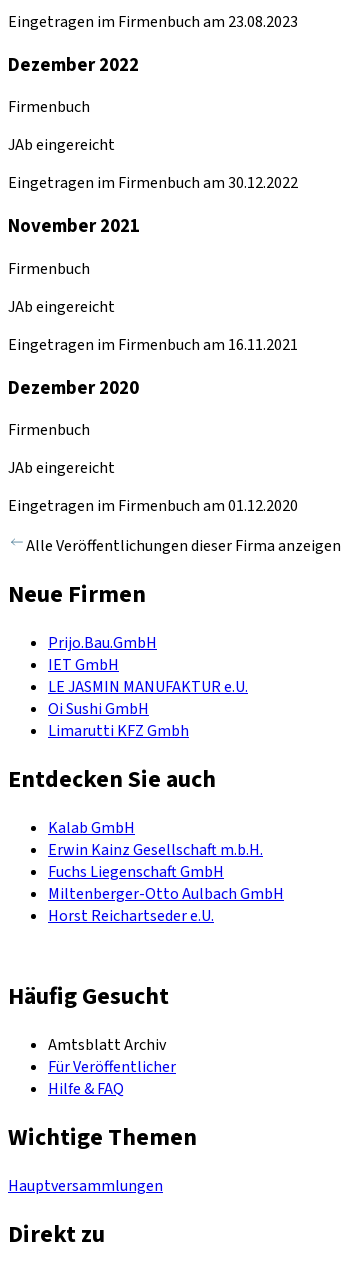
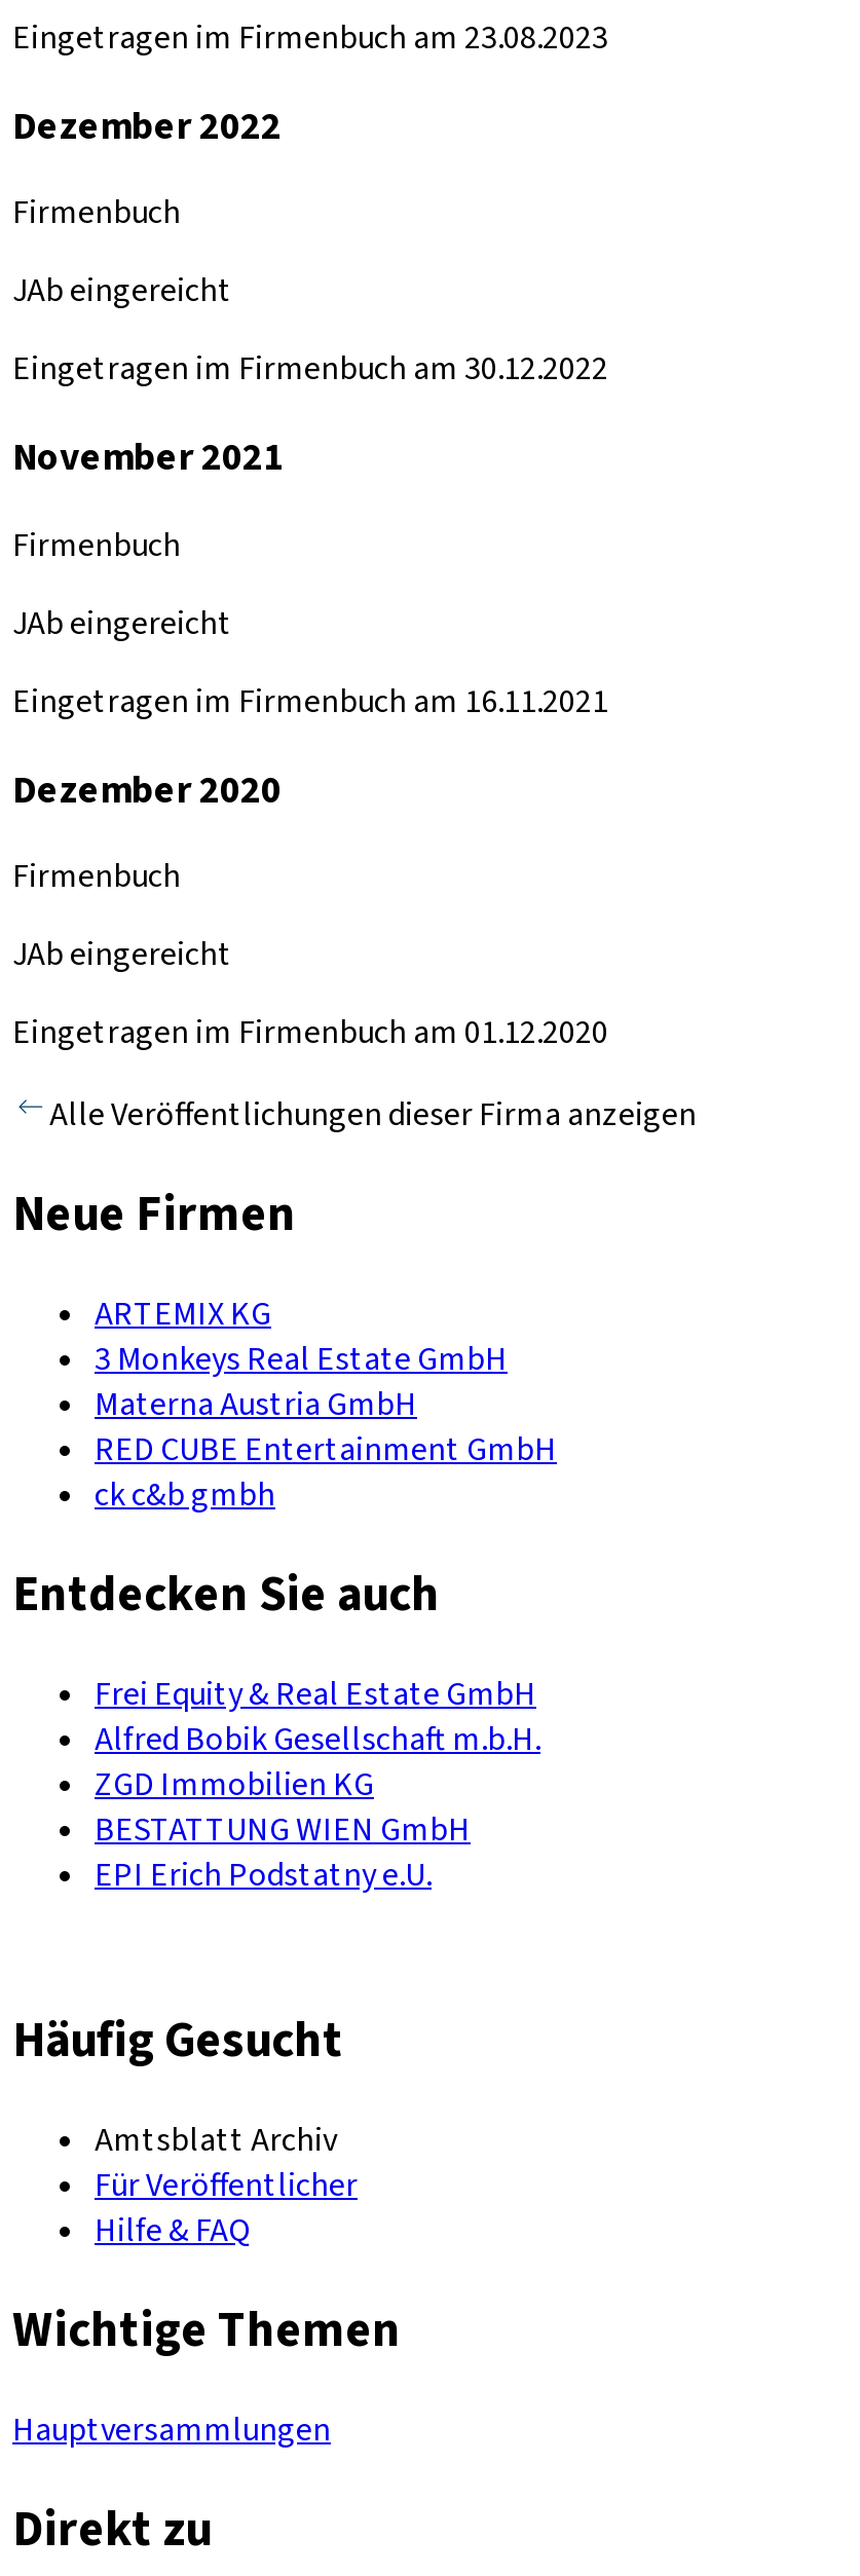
- Prijo.Bau.GmbH
- IET GmbH
- LE JASMIN MANUFAKTUR e.U.
- Oi Sushi GmbH
- Limarutti KFZ Gmbh
+ ARTEMIX KG
+ 3 Monkeys Real Estate GmbH
+ Materna Austria GmbH
+ RED CUBE Entertainment GmbH
+ ck c&b gmbh

- Kalab GmbH
- Erwin Kainz Gesellschaft m.b.H.
- Fuchs Liegenschaft GmbH
- Miltenberger-Otto Aulbach GmbH
- Horst Reichartseder e.U.
+ Frei Equity & Real Estate GmbH
+ Alfred Bobik Gesellschaft m.b.H.
+ ZGD Immobilien KG
+ BESTATTUNG WIEN GmbH
+ EPI Erich Podstatny e.U.
